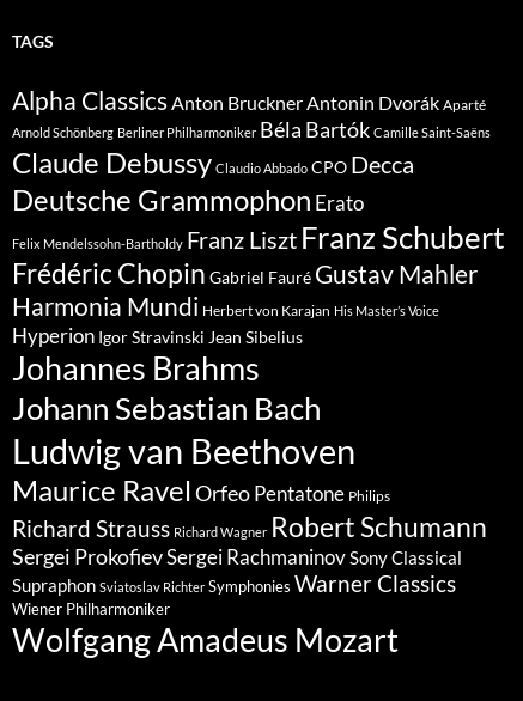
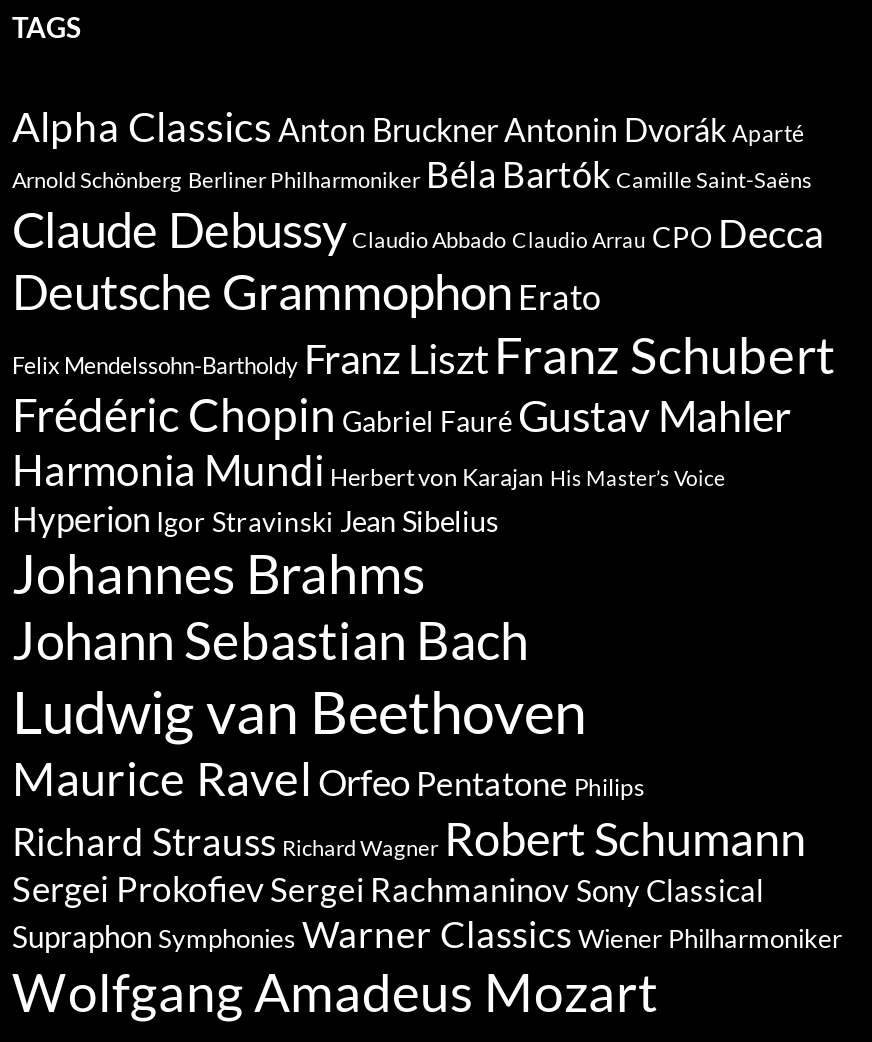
- Claude Debussy Claudio Abbado CPO Decca
+ Claude Debussy Claudio Abbado Claudio Arrau CPO Decca

- Supraphon Sviatoslav Richter Symphonies Warner Classics
- Wiener Philharmoniker
+ Supraphon Symphonies Warner Classics Wiener Philharmoniker
